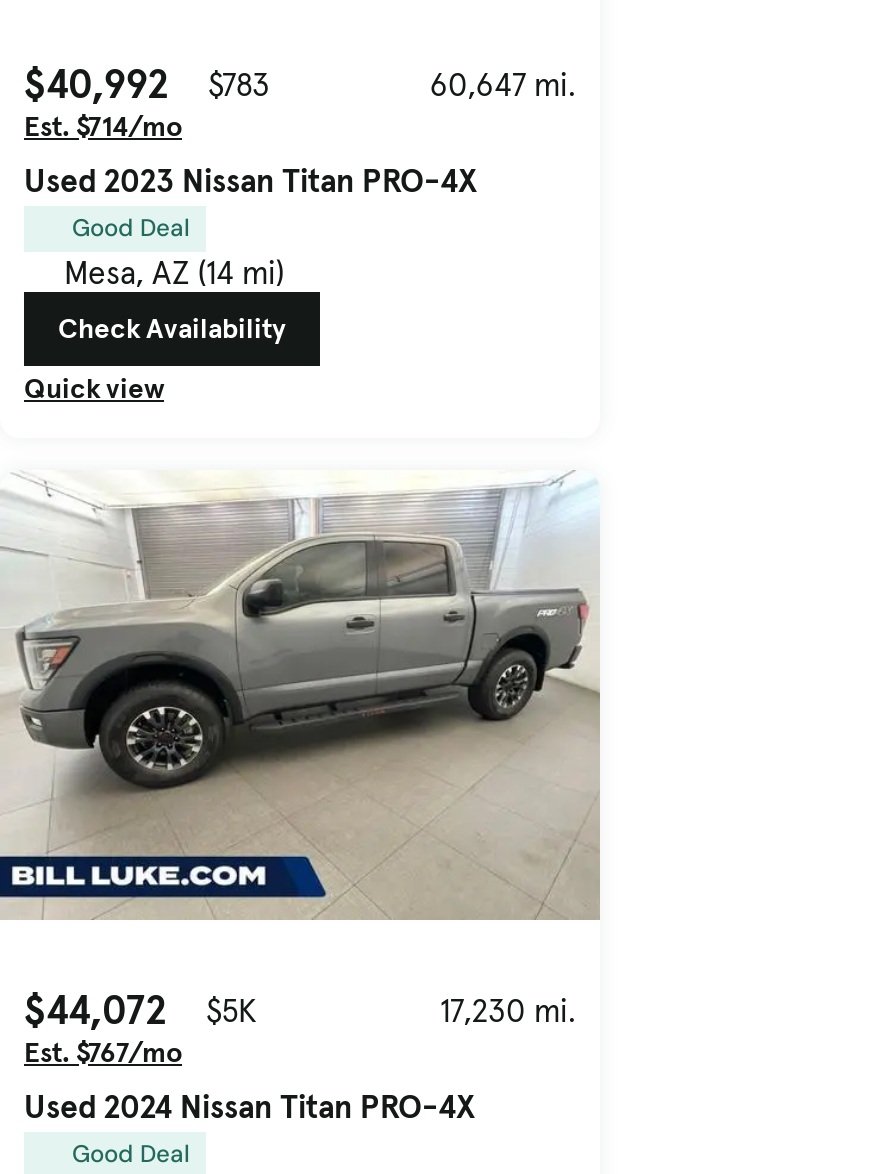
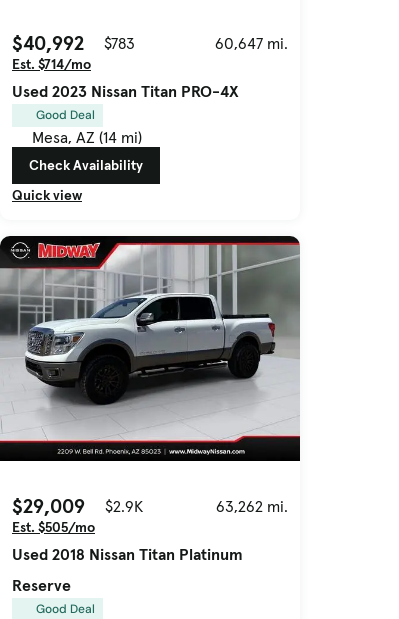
- [image]
- $44,072
- $5K
- 17,230 mi.
- Est. $767/mo
- Used 2024 Nissan Titan PRO-4X
+ [image]
+ $29,009
+ $2.9K
+ 63,262 mi.
+ Est. $505/mo
+ Used 2018 Nissan Titan Platinum
+ Reserve
